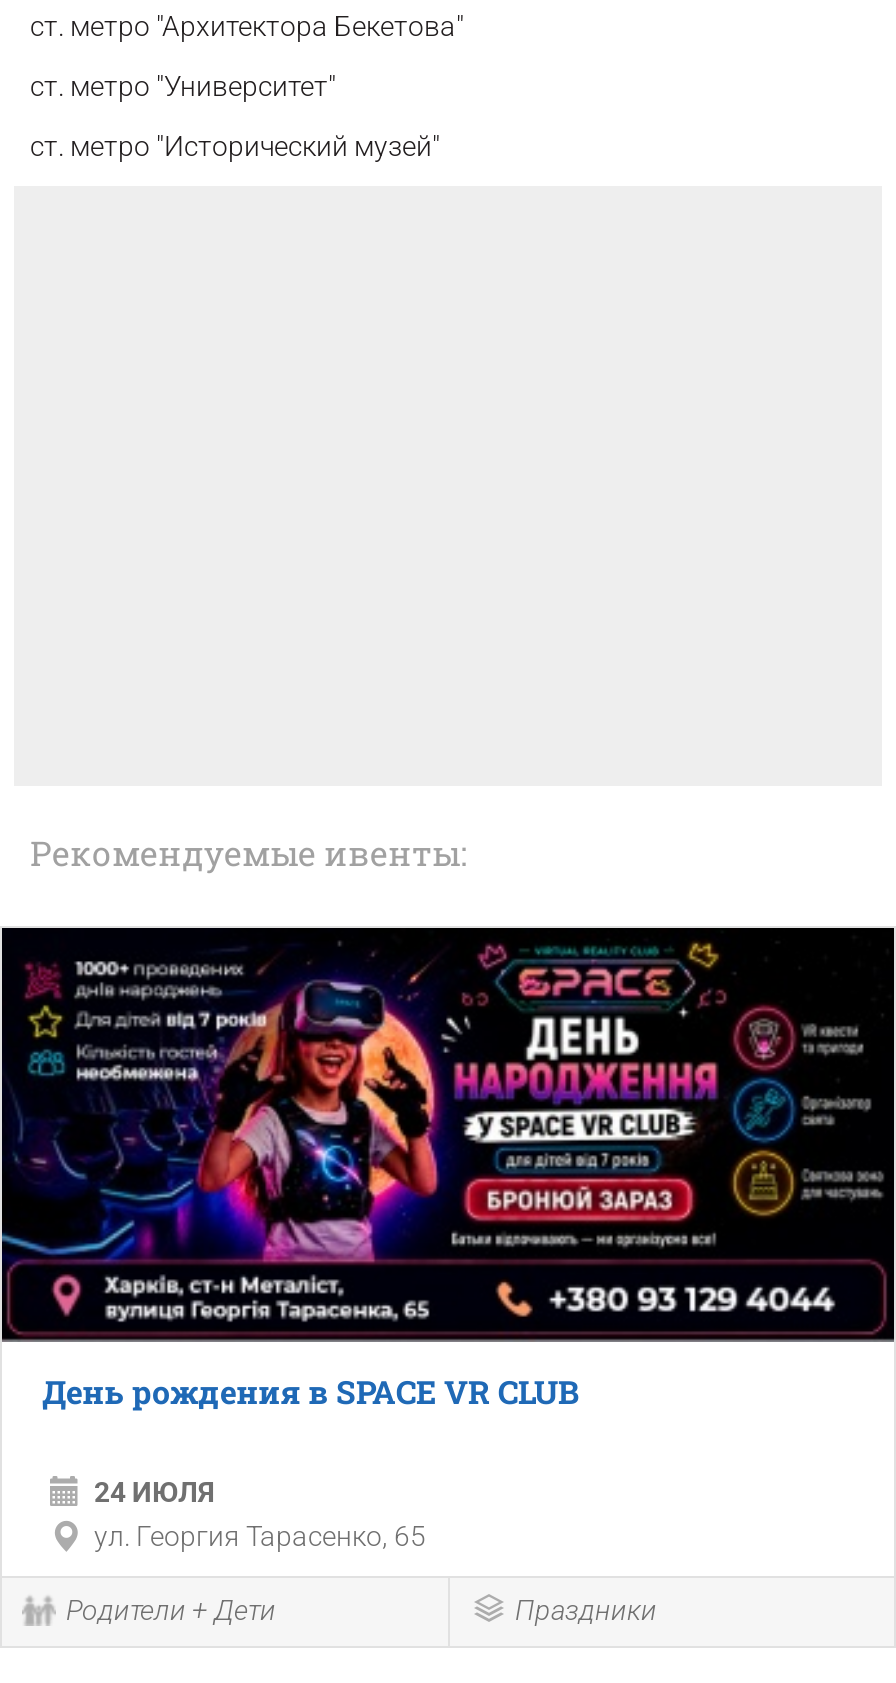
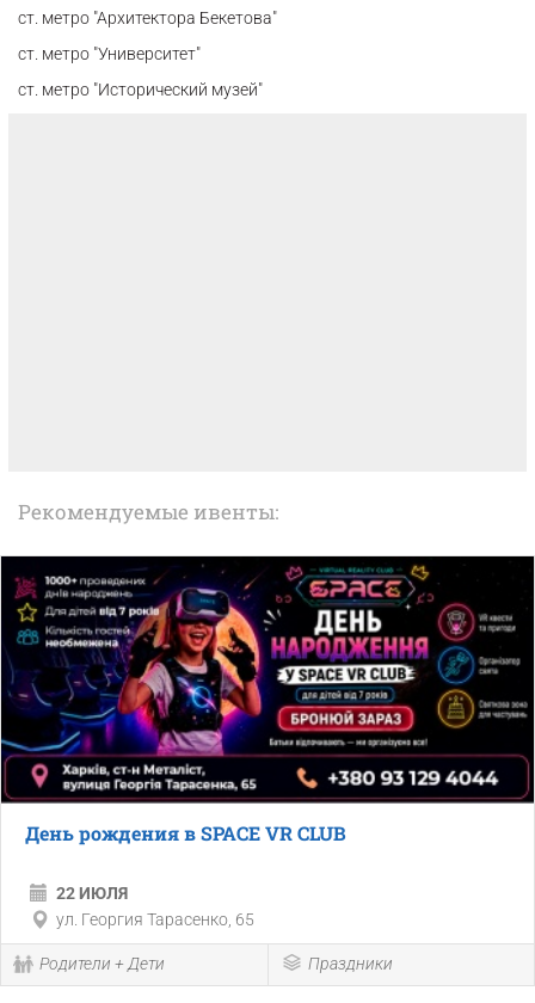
- 24 ИЮЛЯ
+ 22 ИЮЛЯ
